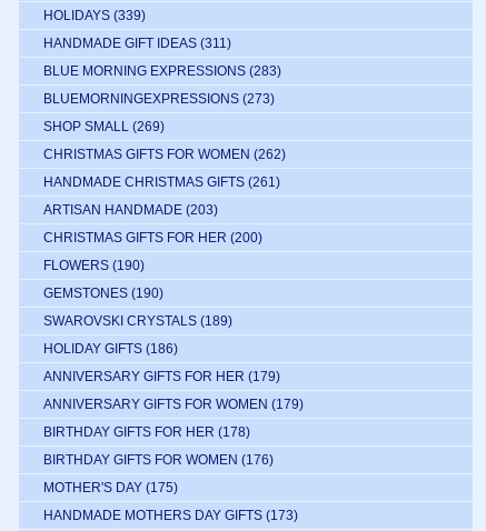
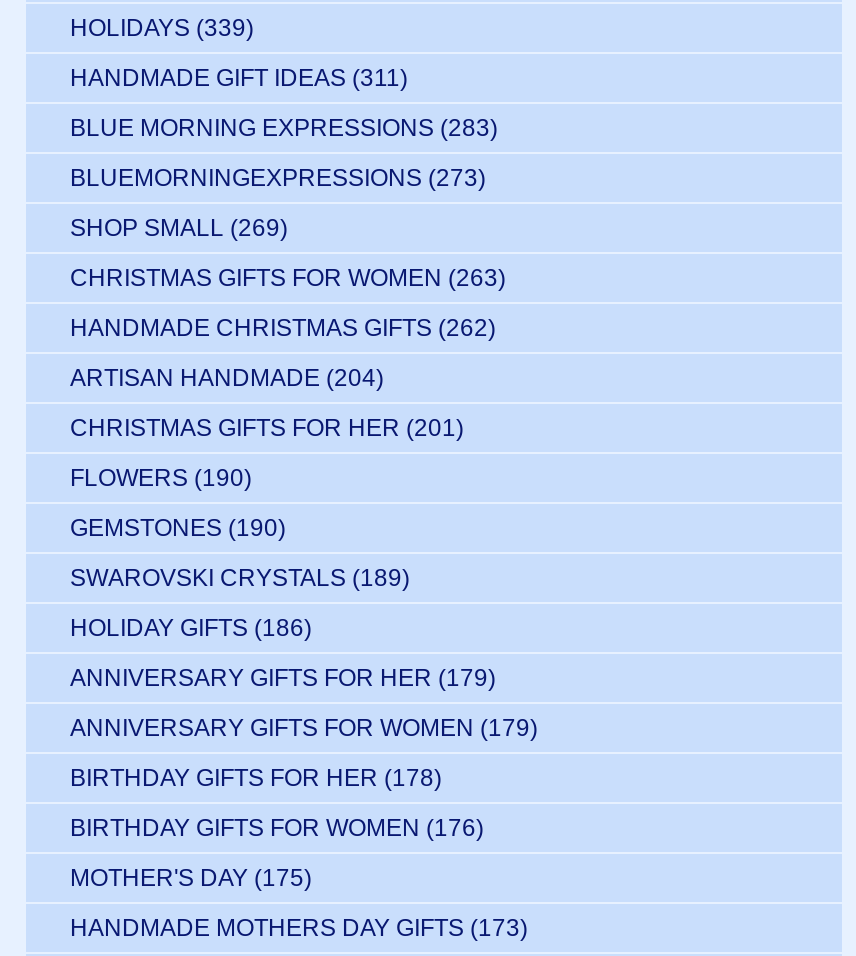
- CHRISTMAS GIFTS FOR WOMEN (262)
+ CHRISTMAS GIFTS FOR WOMEN (263)

- HANDMADE CHRISTMAS GIFTS (261)
+ HANDMADE CHRISTMAS GIFTS (262)

- ARTISAN HANDMADE (203)
+ ARTISAN HANDMADE (204)

- CHRISTMAS GIFTS FOR HER (200)
+ CHRISTMAS GIFTS FOR HER (201)
